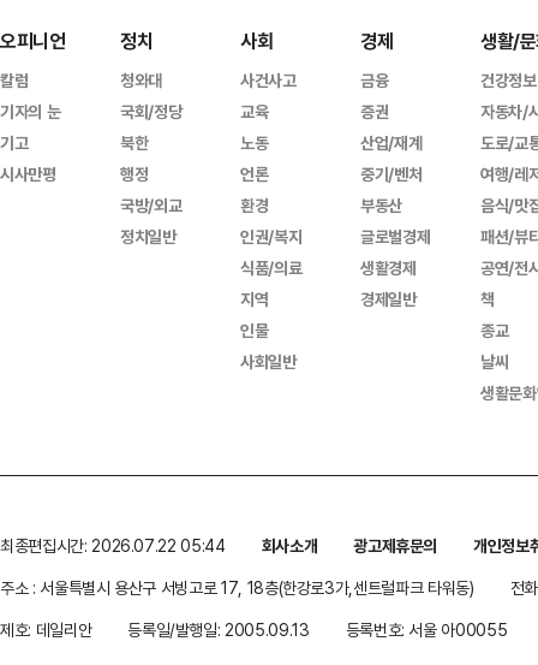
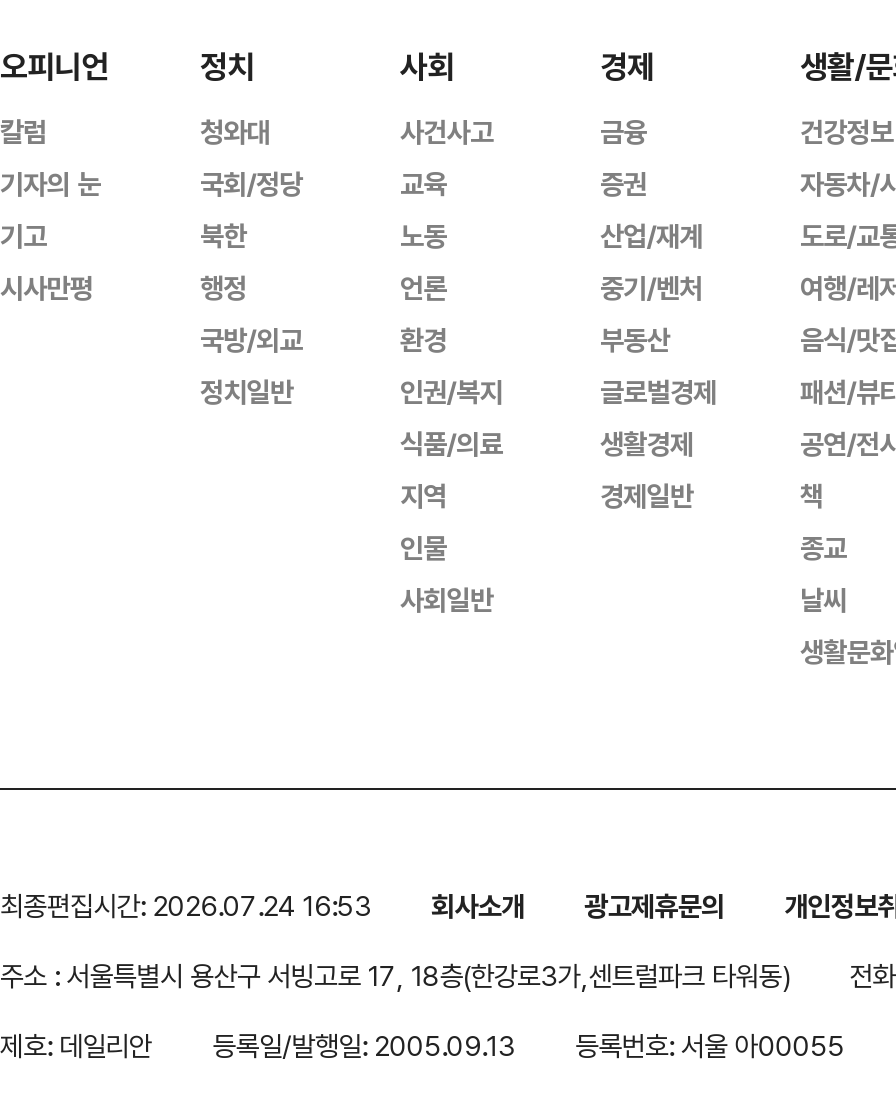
- 최종편집시간: 2026.07.22 05:44
+ 최종편집시간: 2026.07.24 16:53
